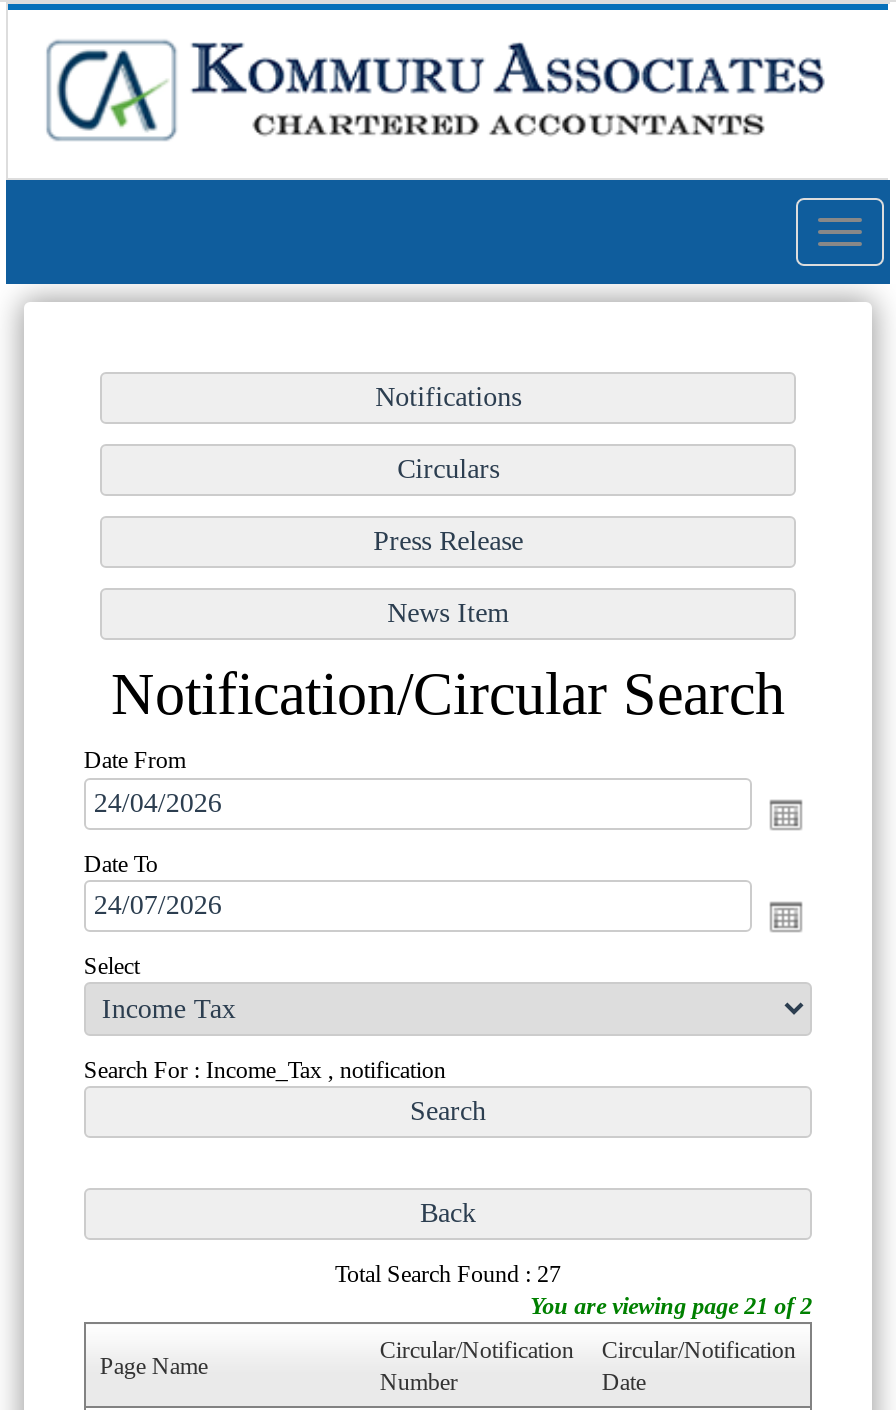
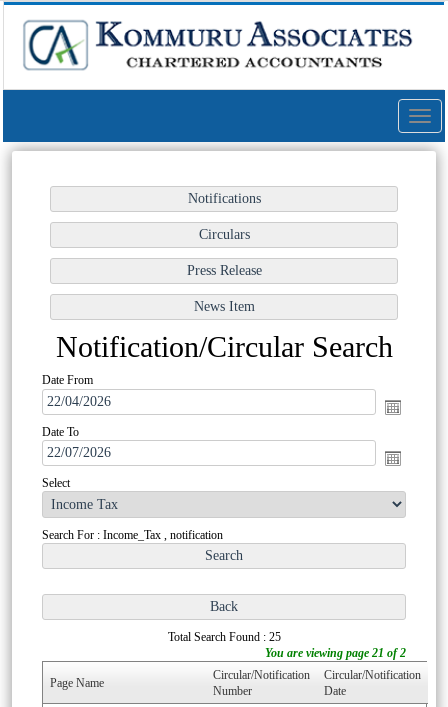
- Total Search Found : 27
+ Total Search Found : 25
